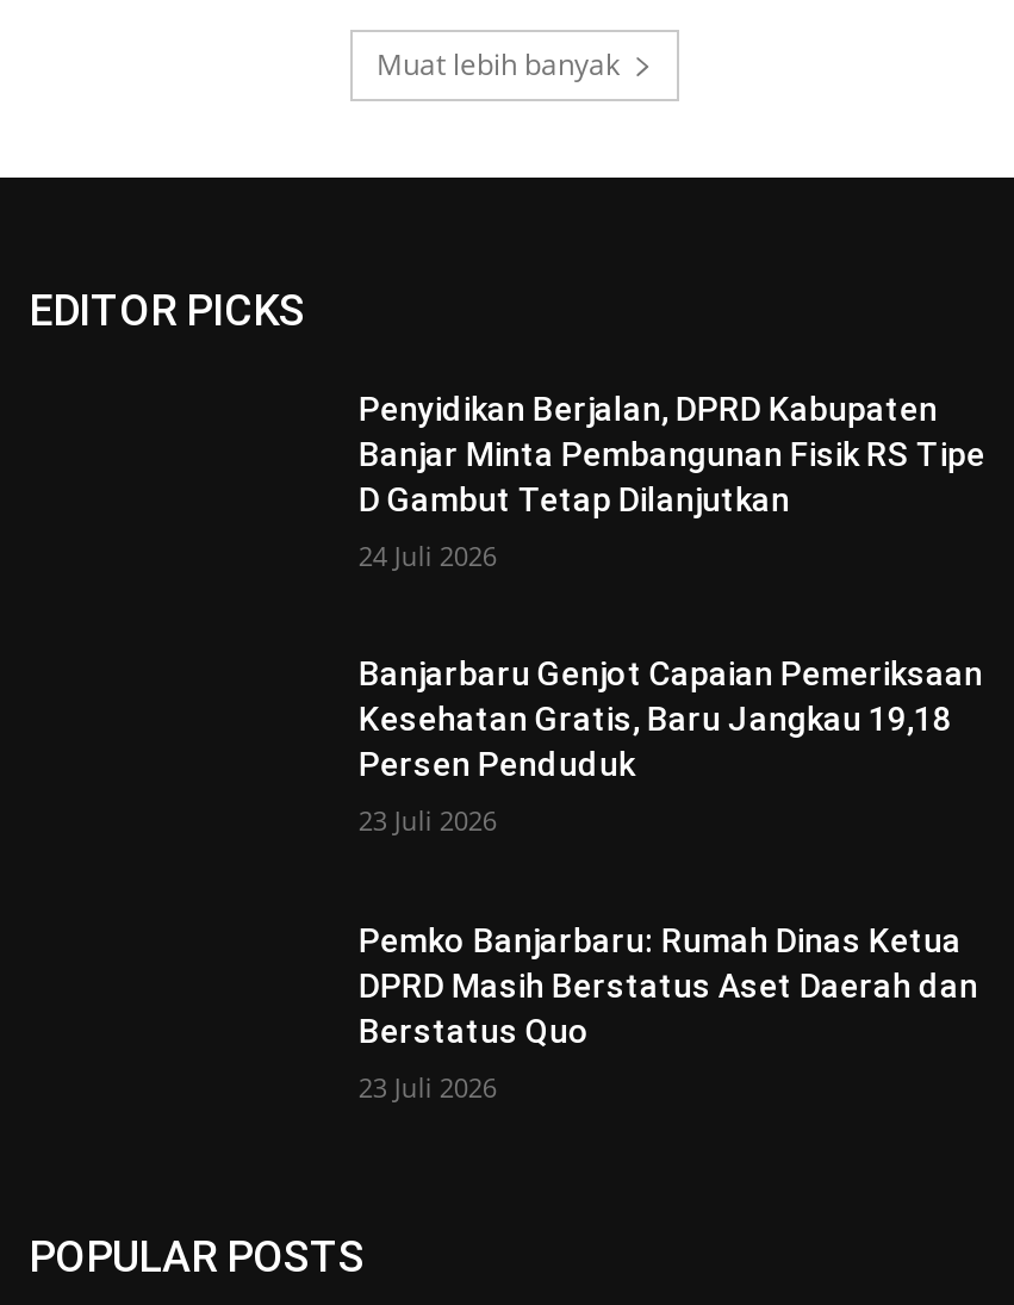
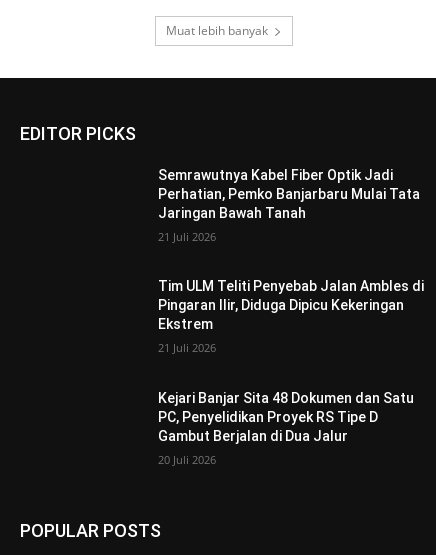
- Penyidikan Berjalan, DPRD Kabupaten
- Banjar Minta Pembangunan Fisik RS Tipe
- D Gambut Tetap Dilanjutkan
+ Semrawutnya Kabel Fiber Optik Jadi
+ Perhatian, Pemko Banjarbaru Mulai Tata
+ Jaringan Bawah Tanah

- 24 Juli 2026
+ 21 Juli 2026

- Banjarbaru Genjot Capaian Pemeriksaan
- Kesehatan Gratis, Baru Jangkau 19,18
- Persen Penduduk
+ Tim ULM Teliti Penyebab Jalan Ambles di
+ Pingaran Ilir, Diduga Dipicu Kekeringan
+ Ekstrem

- 23 Juli 2026
+ 21 Juli 2026

- Pemko Banjarbaru: Rumah Dinas Ketua
- DPRD Masih Berstatus Aset Daerah dan
- Berstatus Quo
+ Kejari Banjar Sita 48 Dokumen dan Satu
+ PC, Penyelidikan Proyek RS Tipe D
+ Gambut Berjalan di Dua Jalur

- 23 Juli 2026
+ 20 Juli 2026
